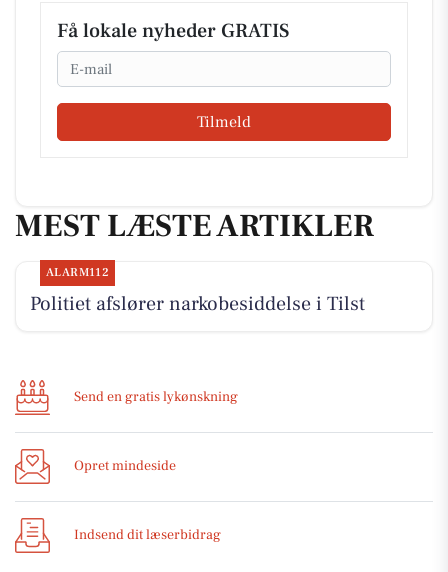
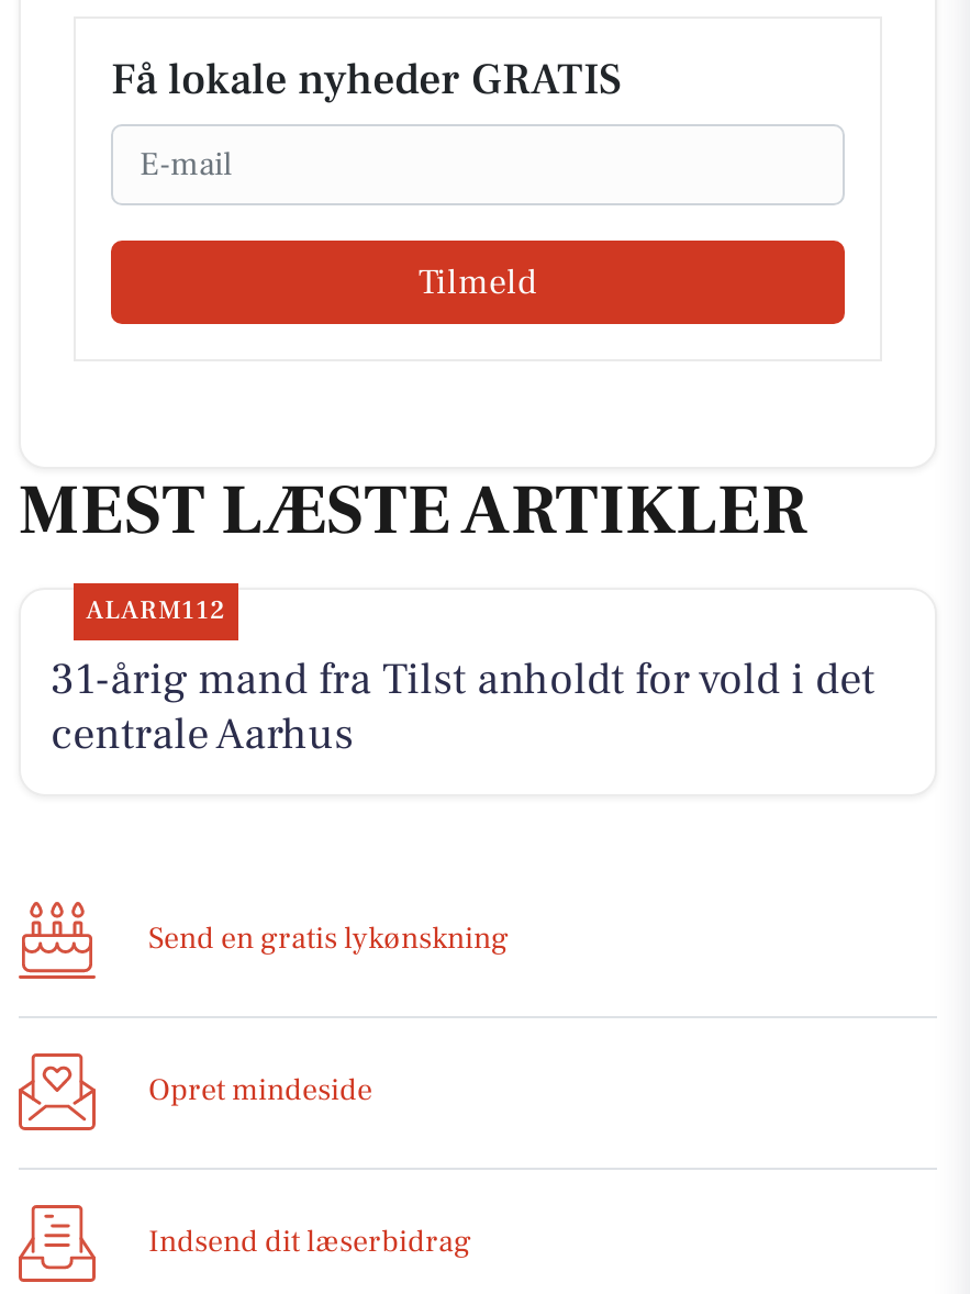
- Politiet afslører narkobesiddelse i Tilst
+ 31-årig mand fra Tilst anholdt for vold i det
+ centrale Aarhus
